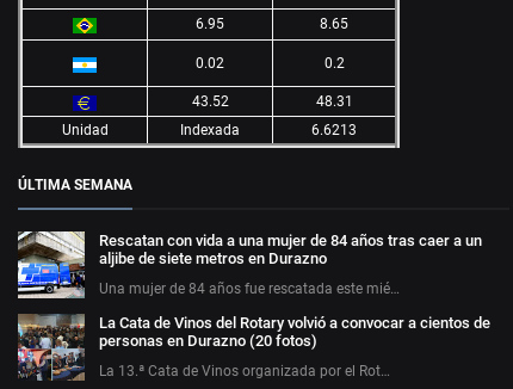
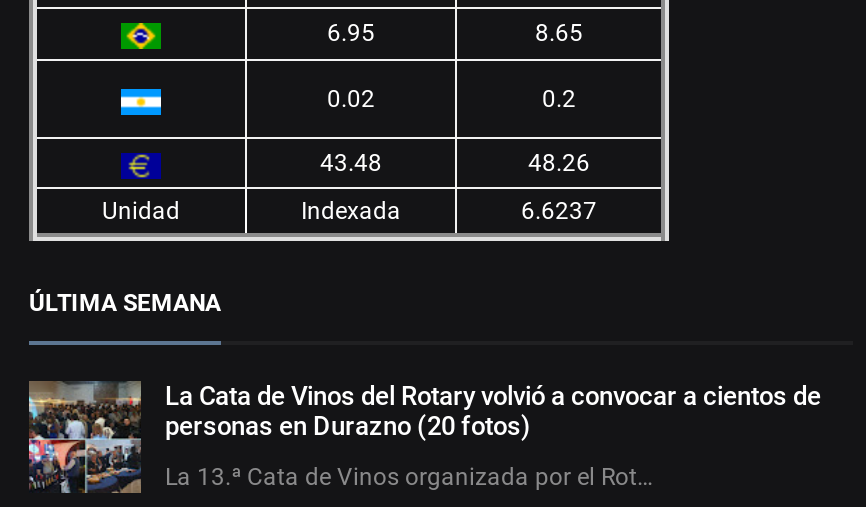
- 43.52
+ 43.48

- 48.31
+ 48.26

- 6.6213
+ 6.6237

- [image]
- Rescatan con vida a una mujer de 84 años tras caer a un
- aljibe de siete metros en Durazno
- Una mujer de 84 años fue rescatada este mié…
